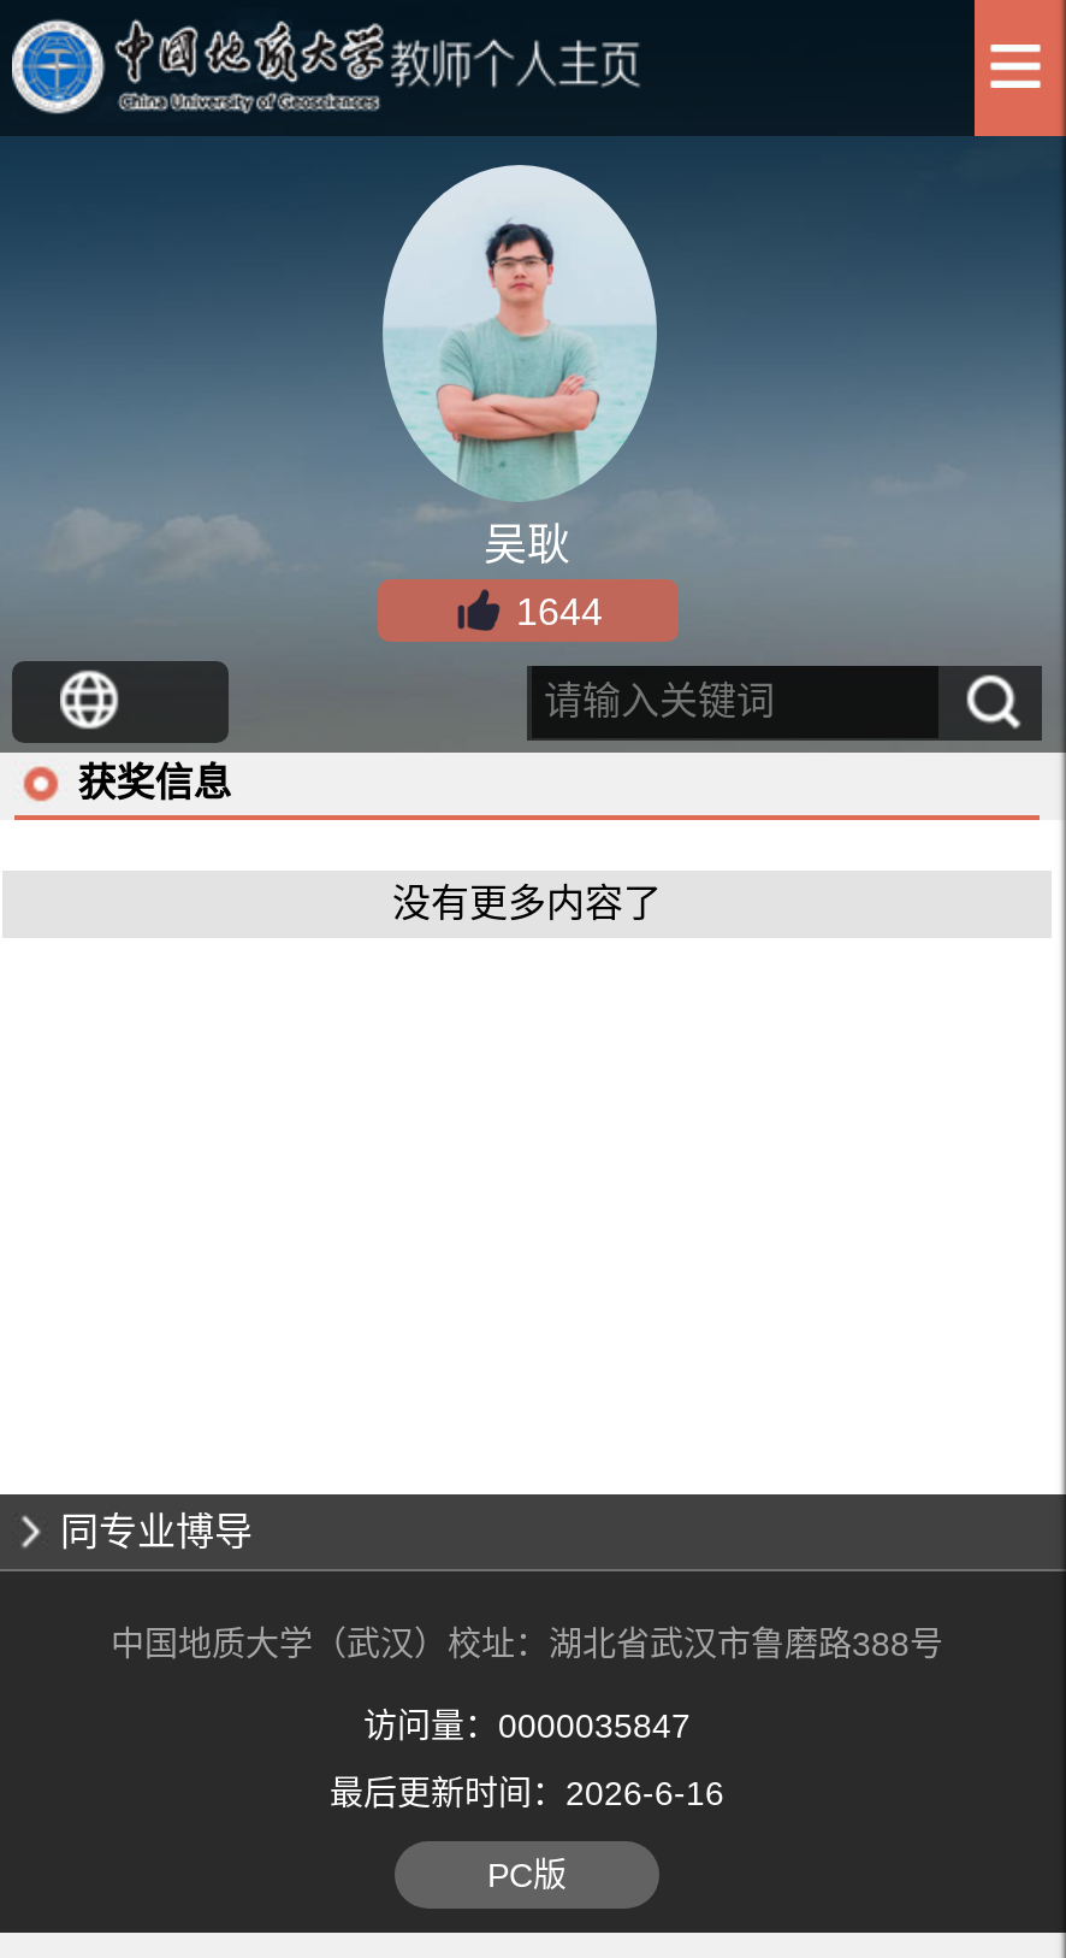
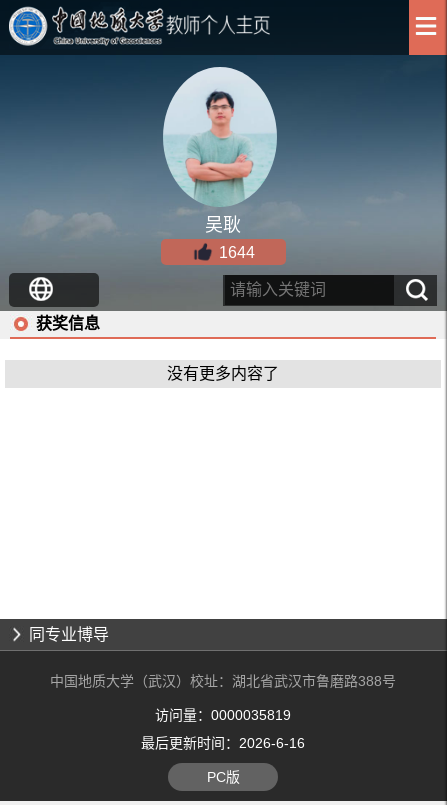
- 访问量：0000035847
+ 访问量：0000035819
